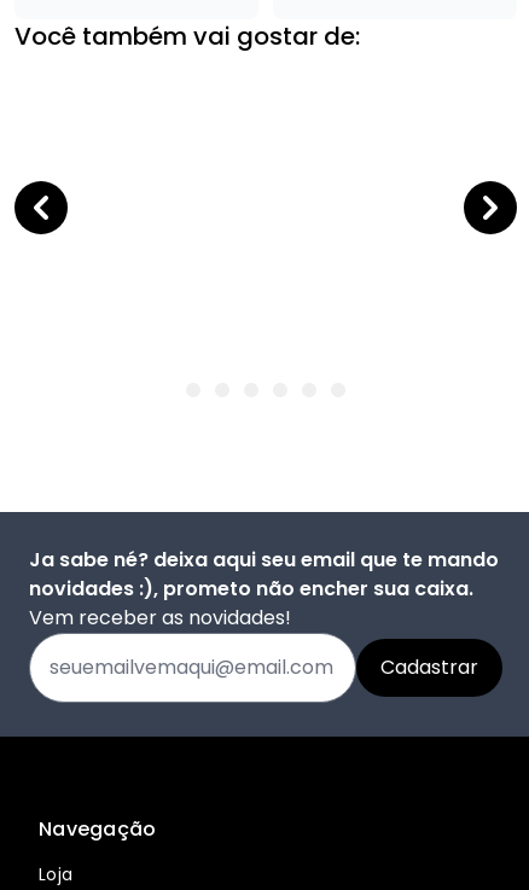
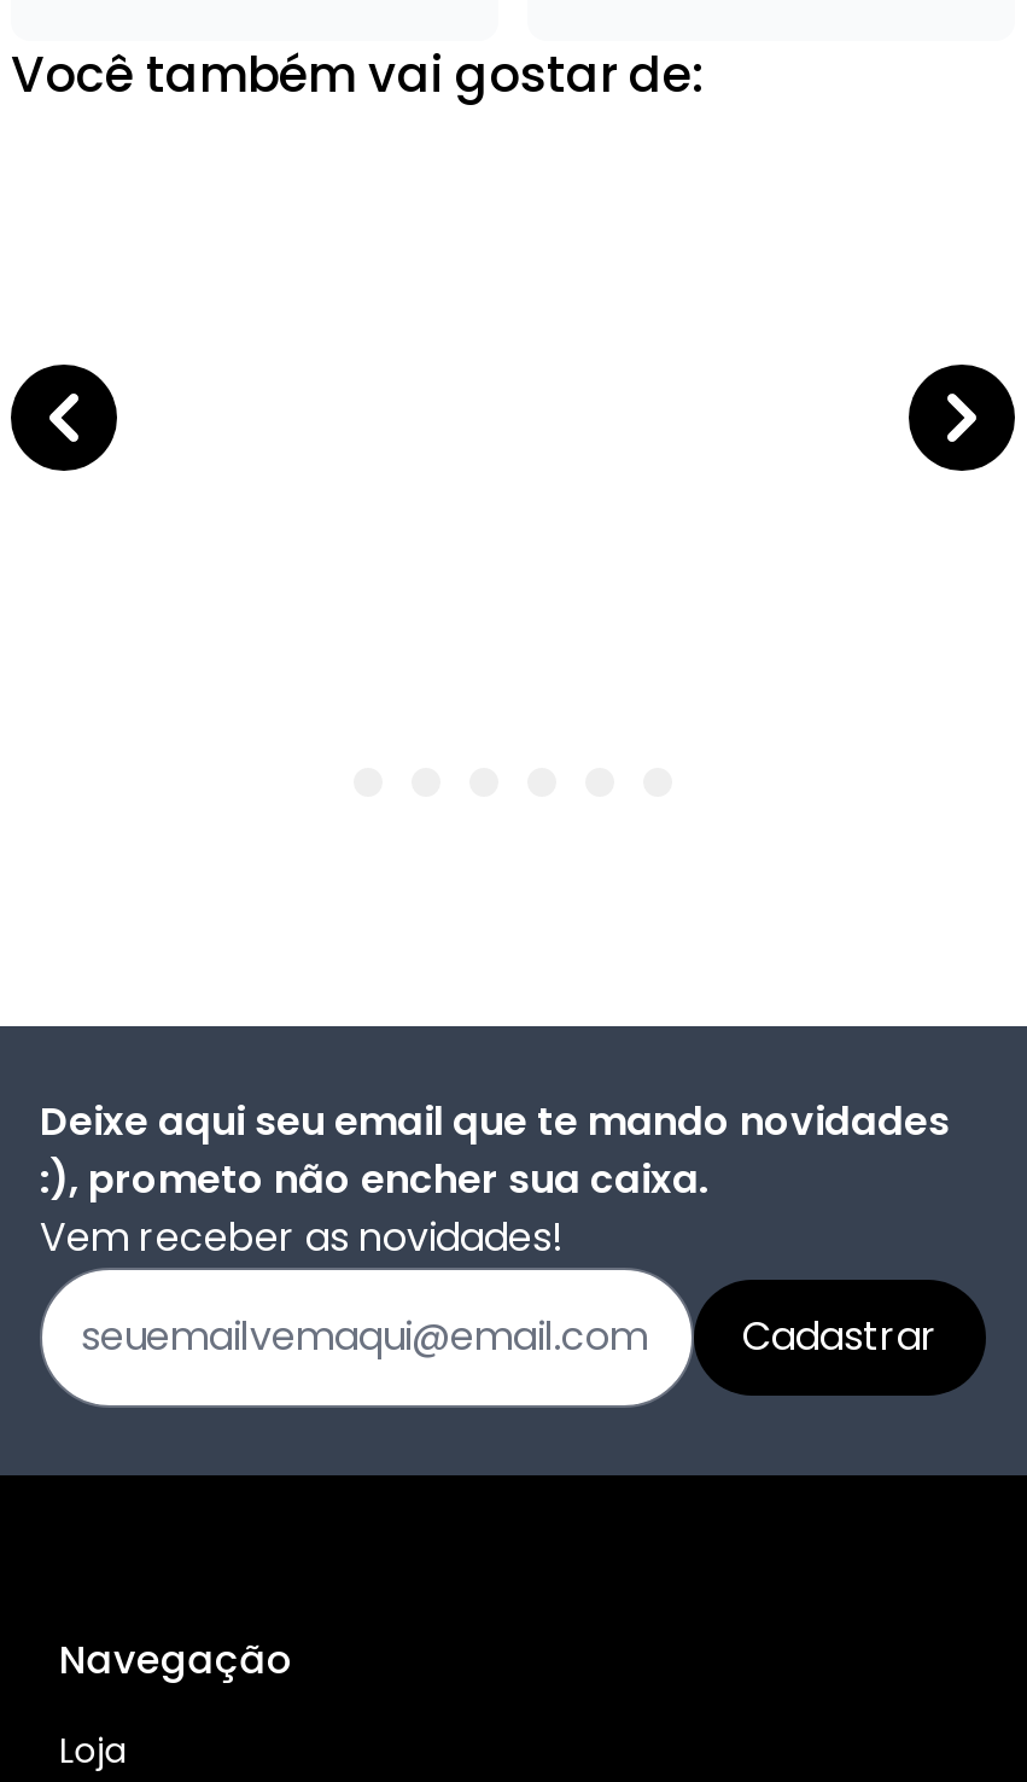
- Ja sabe né? deixa aqui seu email que te mando
- novidades :), prometo não encher sua caixa.
+ Deixe aqui seu email que te mando novidades
+ :), prometo não encher sua caixa.
